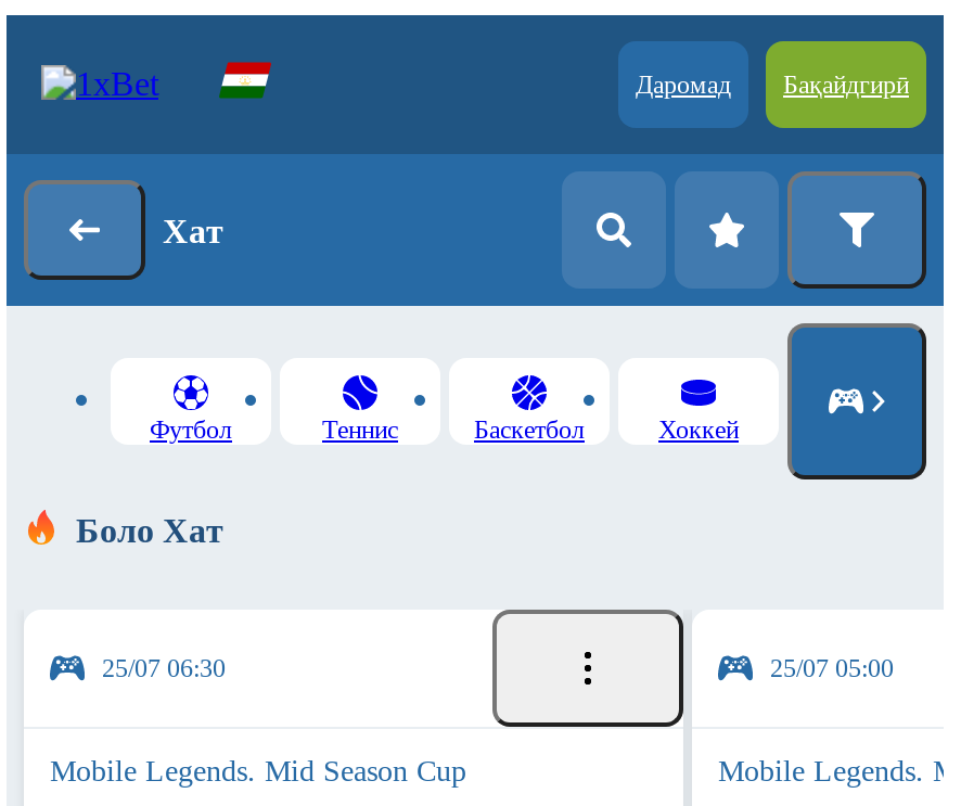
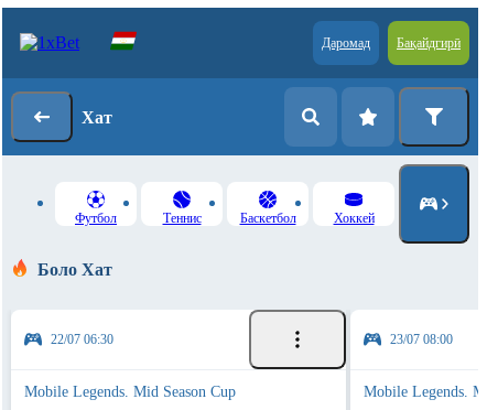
- 25/07 06:30
+ 22/07 06:30

- 25/07 05:00
+ 23/07 08:00
